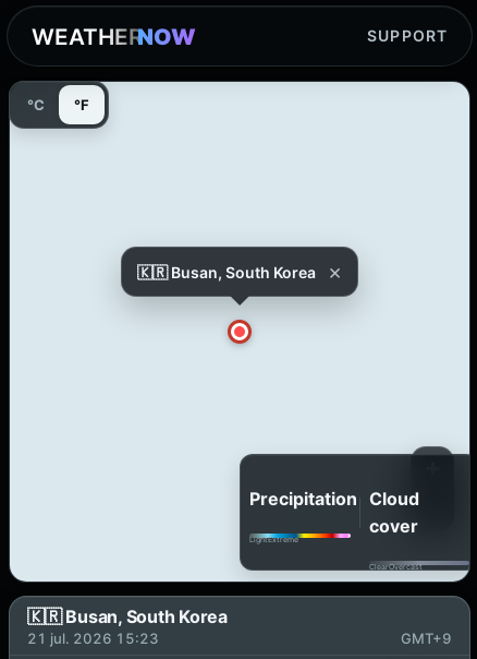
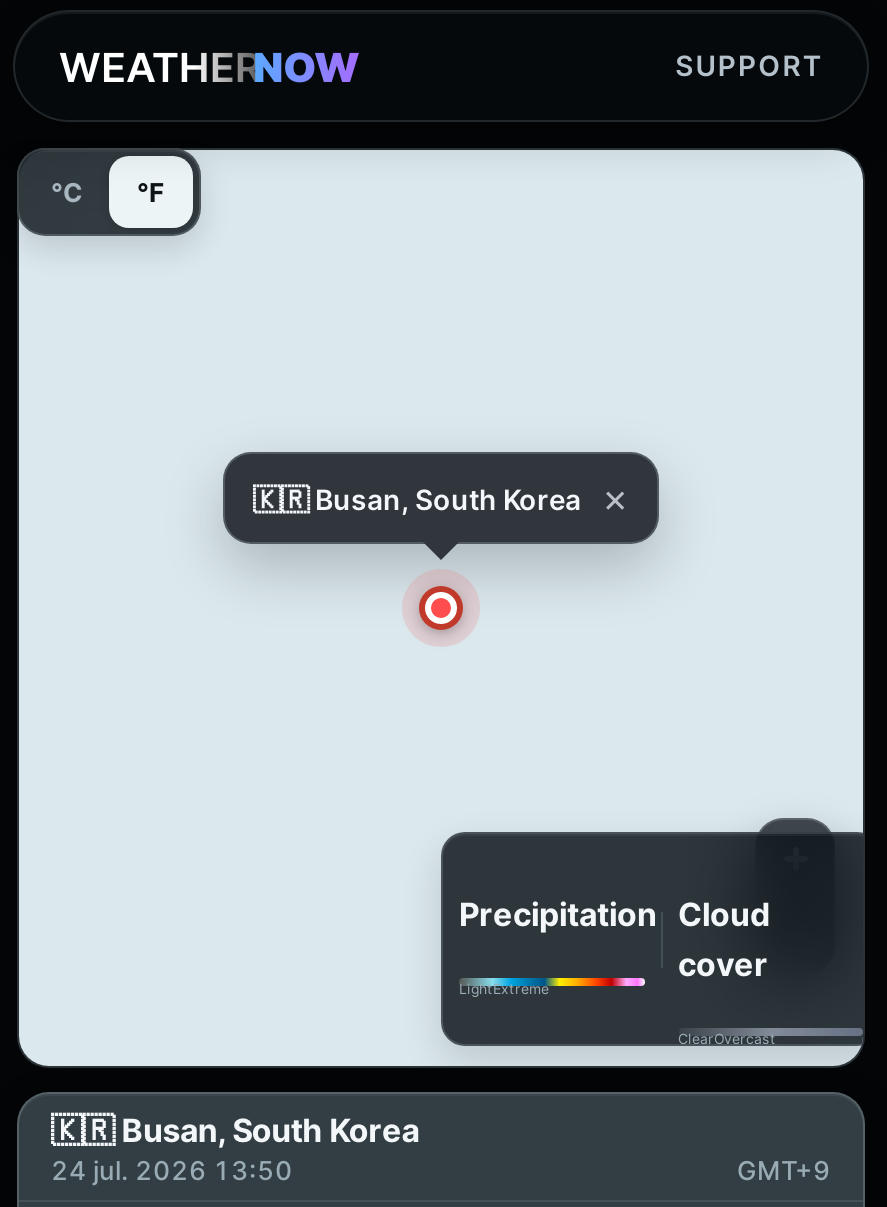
- 21 jul. 2026 15:23
+ 24 jul. 2026 13:50
